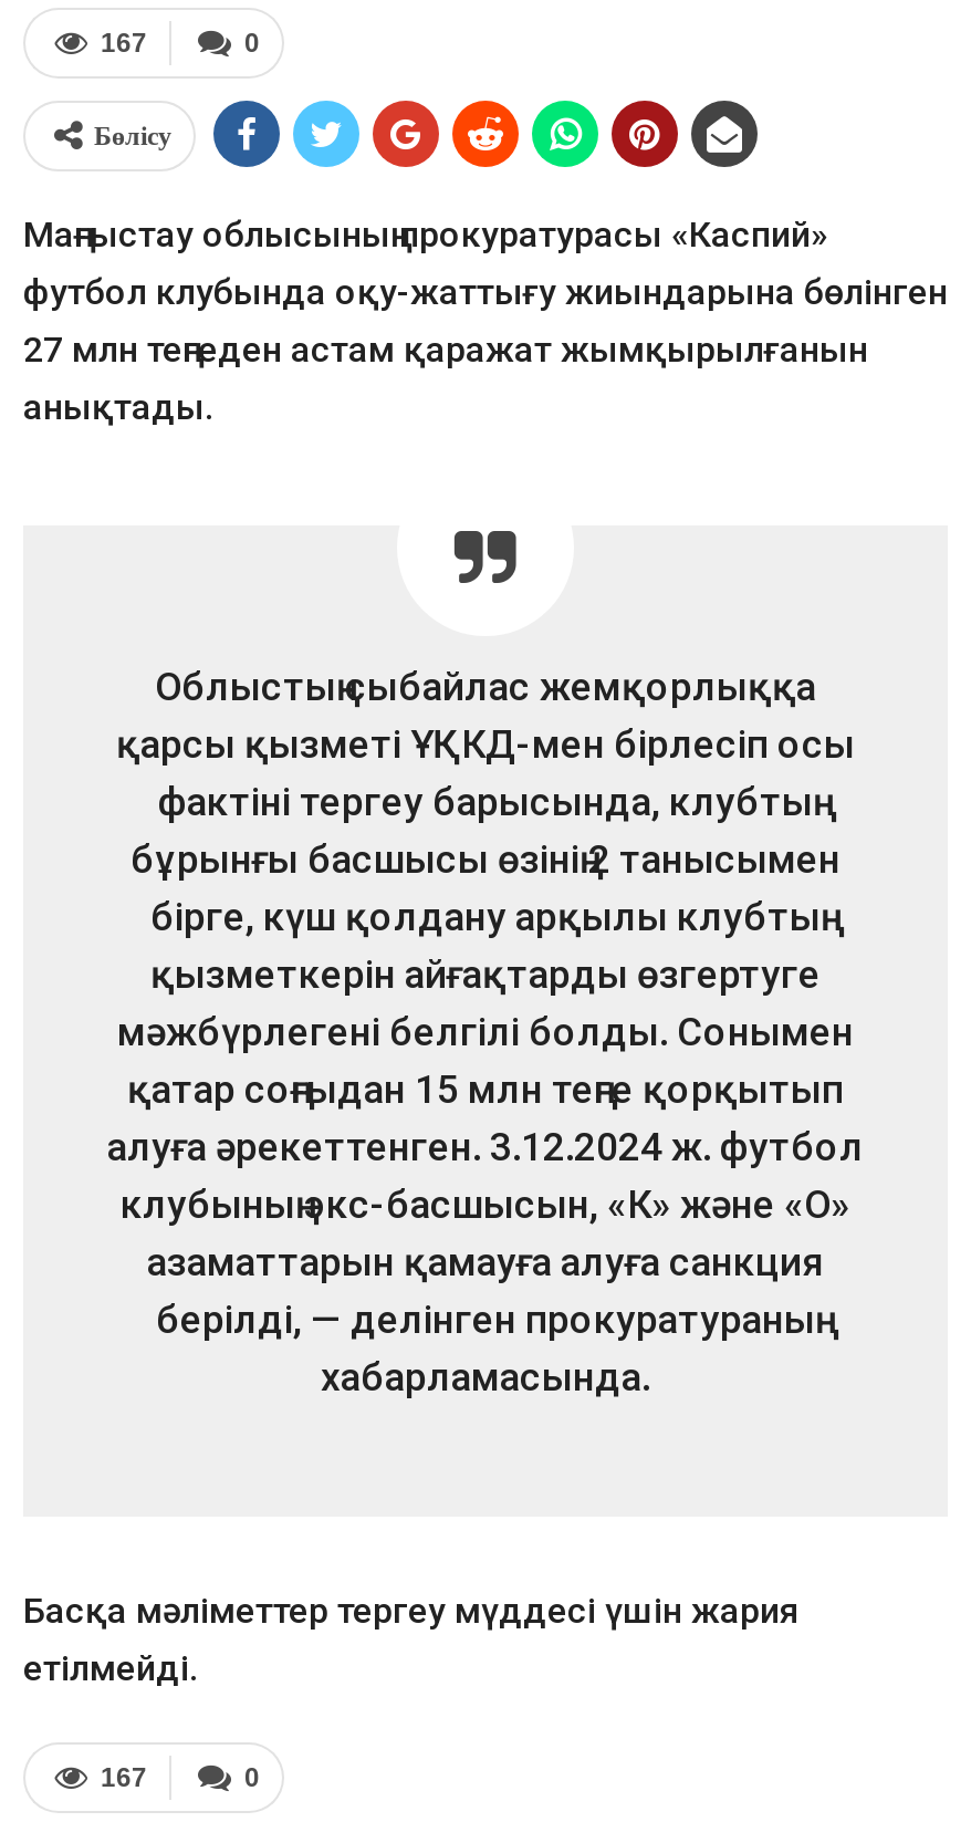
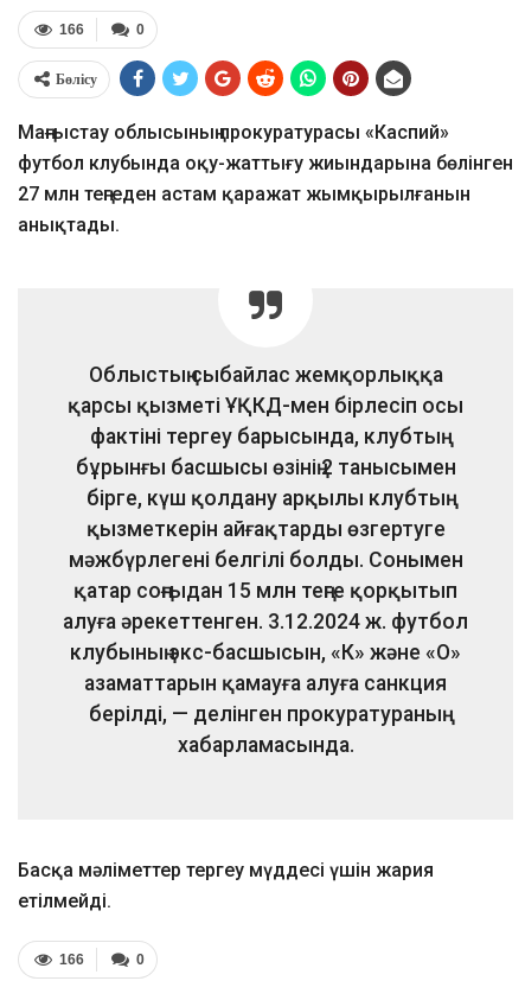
- 167
+ 166

- 167
+ 166
